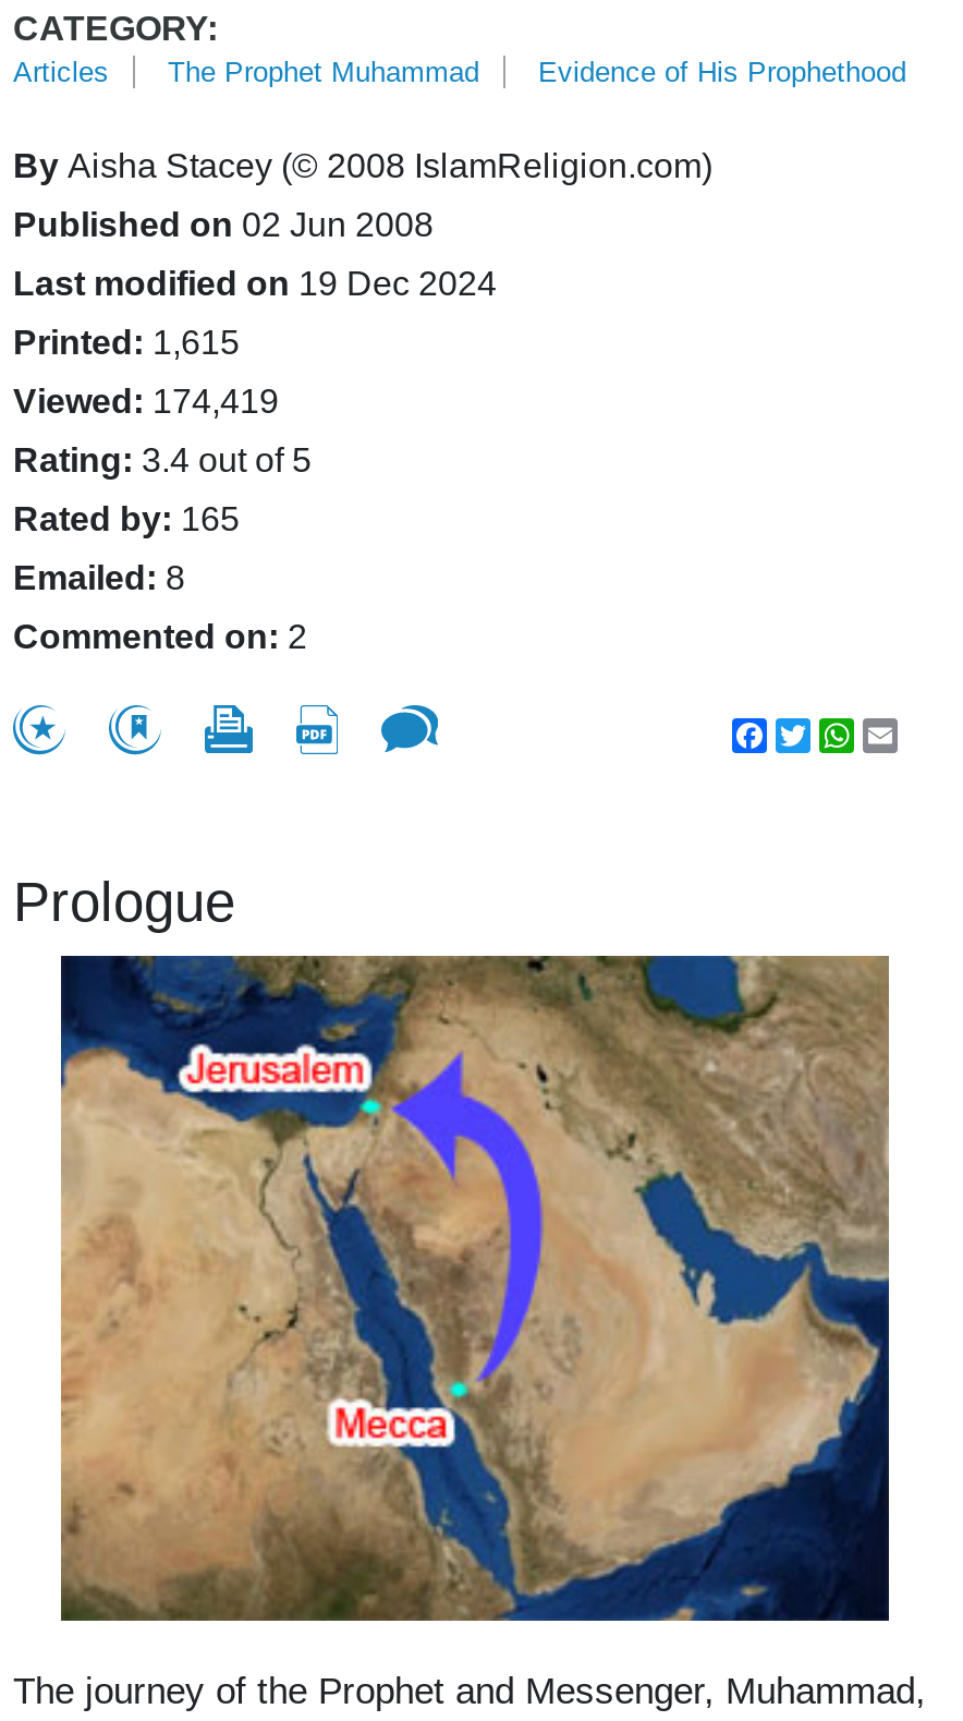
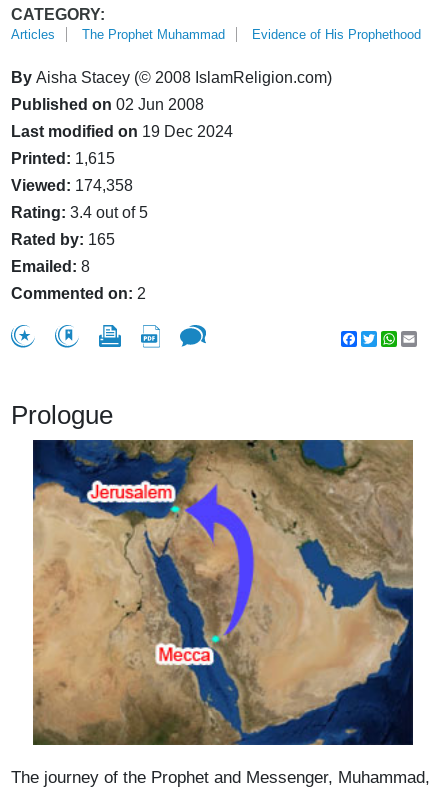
- Viewed: 174,419
+ Viewed: 174,358
